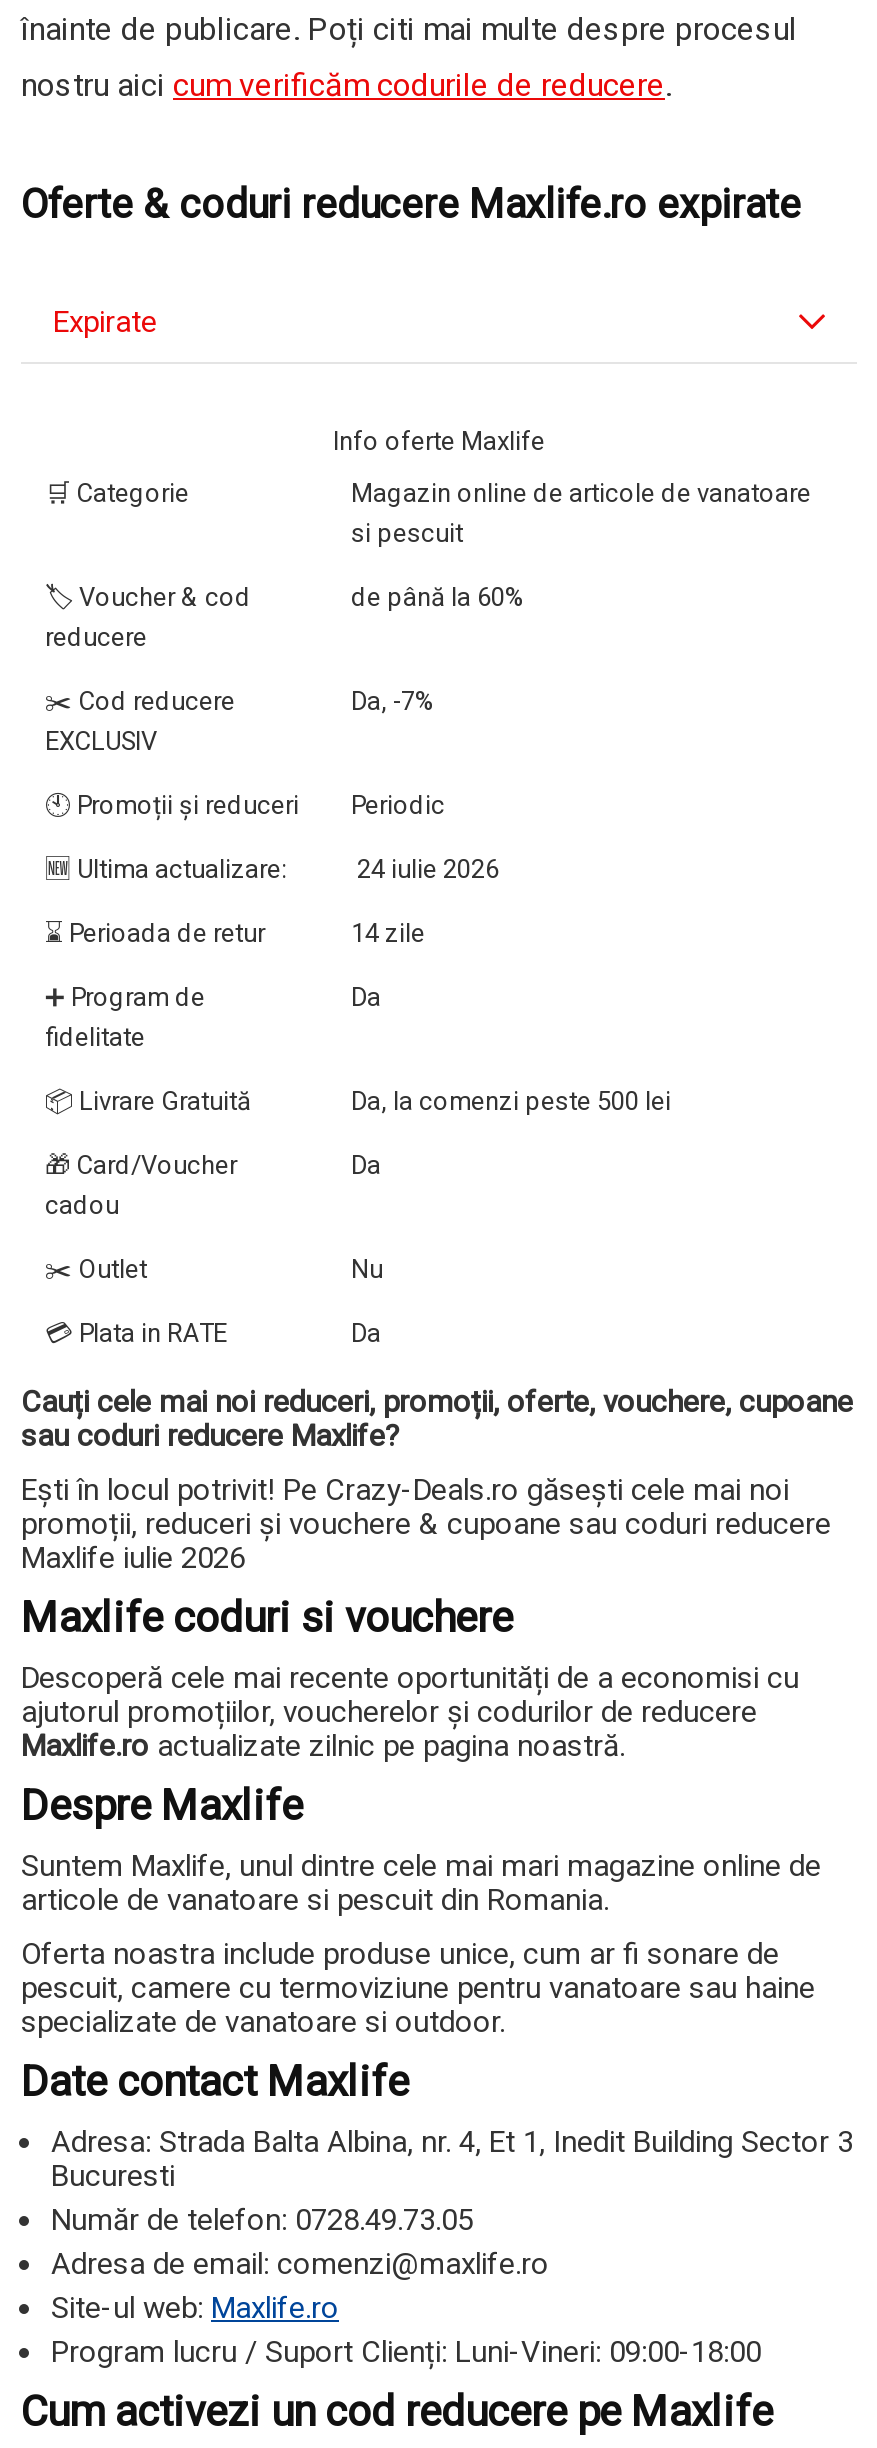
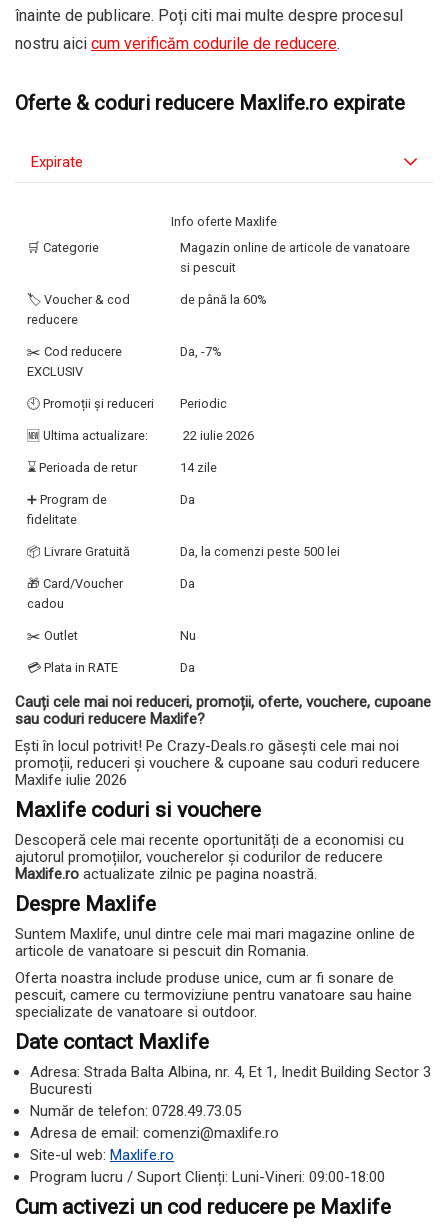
- 24 iulie 2026
+ 22 iulie 2026
